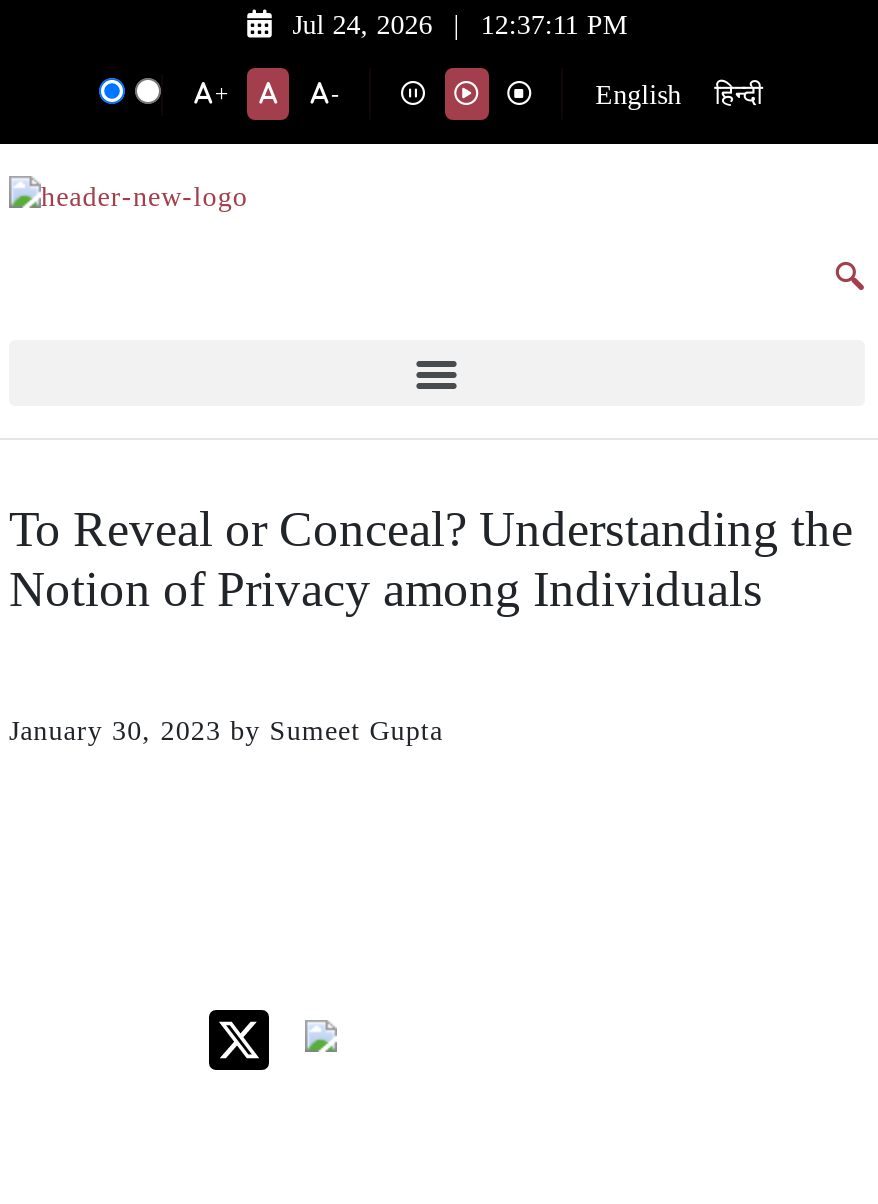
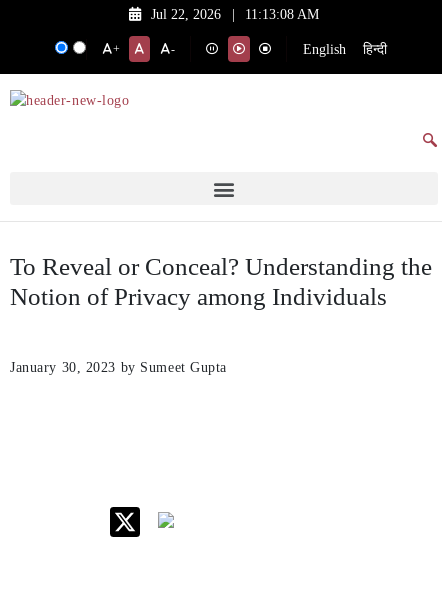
- Jul 24, 2026
+ Jul 22, 2026

- 12:37:11 PM
+ 11:13:08 AM
